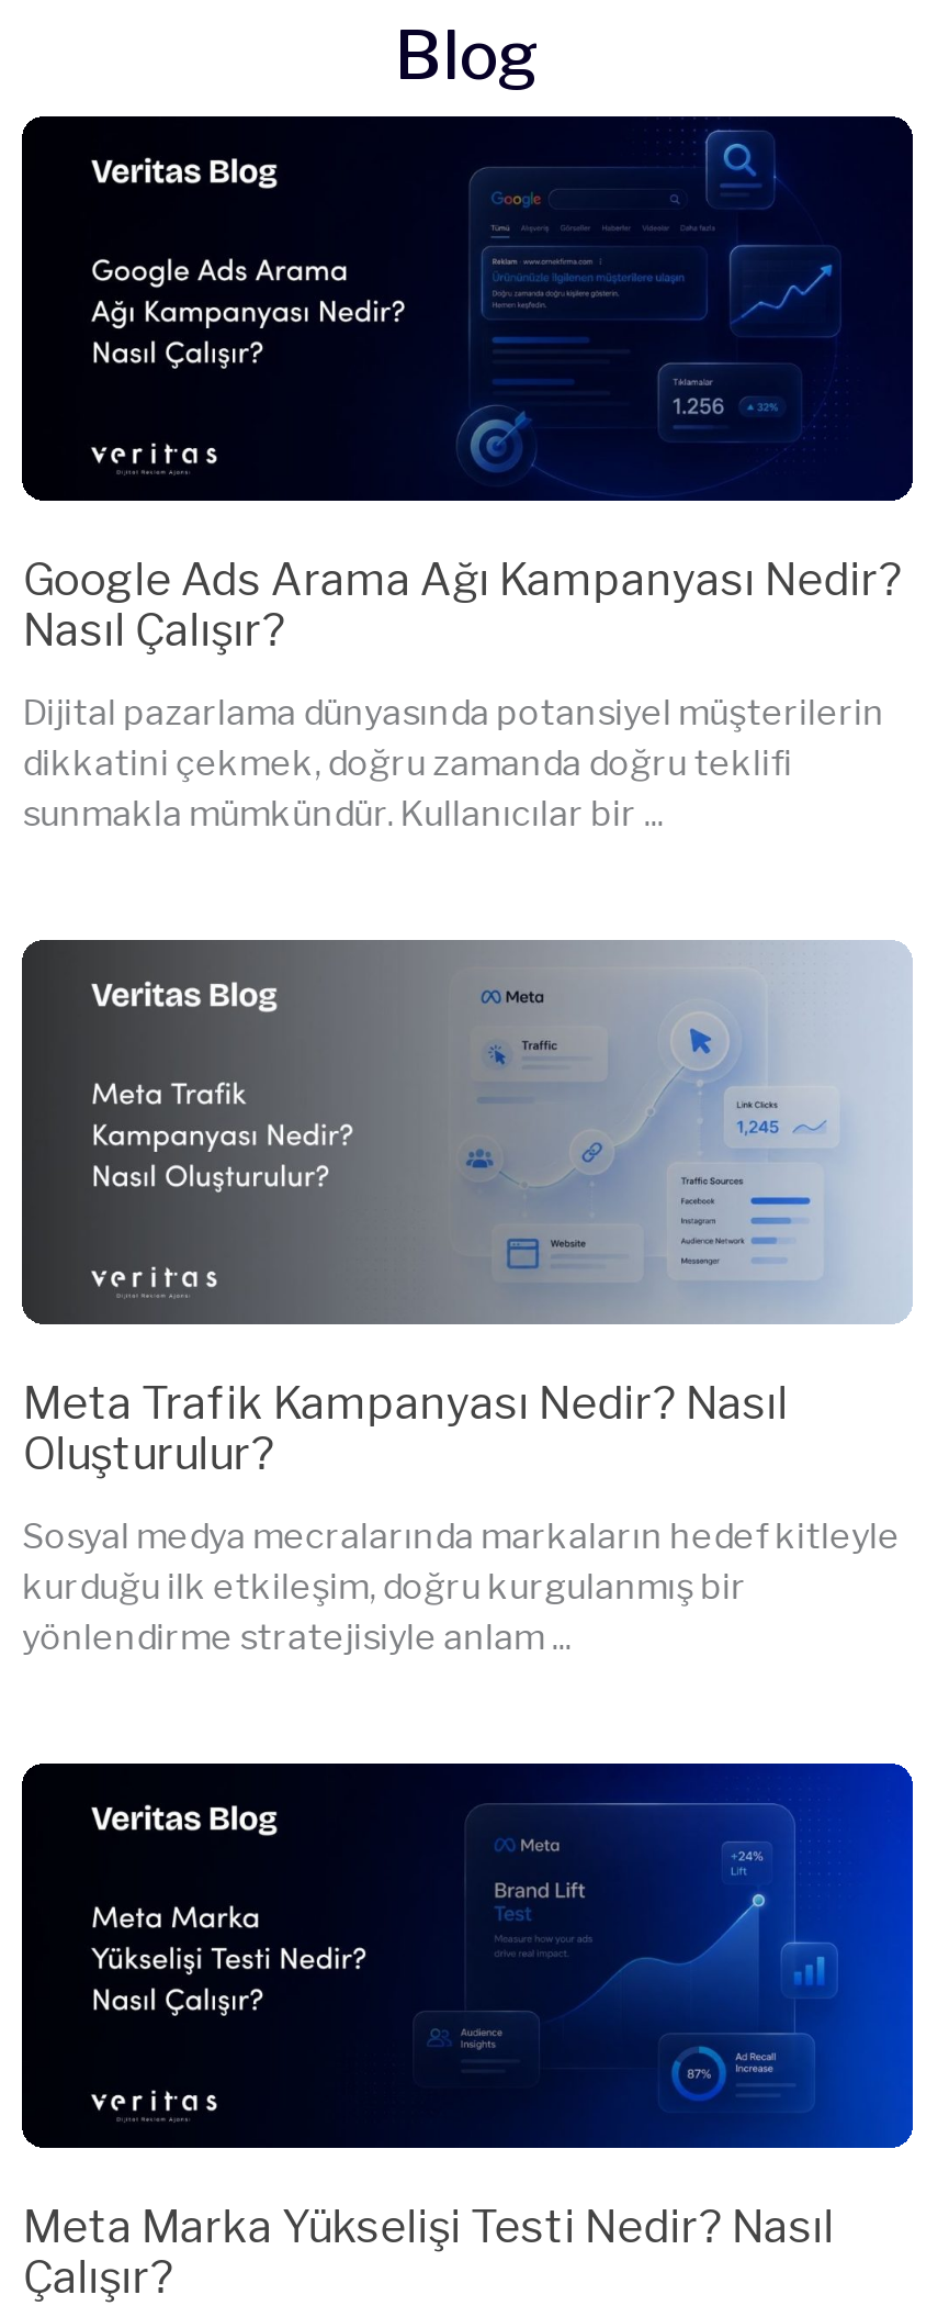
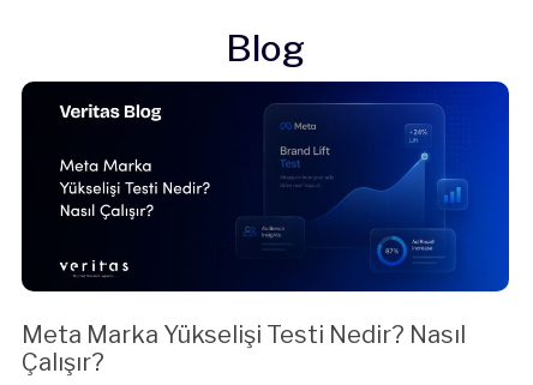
- [image]
- Google Ads Arama Ağı Kampanyası Nedir?
- Nasıl Çalışır?
- Dijital pazarlama dünyasında potansiyel müşterilerin
- dikkatini çekmek, doğru zamanda doğru teklifi
- sunmakla mümkündür. Kullanıcılar bir ...

- [image]

- [image]
- Meta Trafik Kampanyası Nedir? Nasıl
- Oluşturulur?
- Sosyal medya mecralarında markaların hedef kitleyle
- kurduğu ilk etkileşim, doğru kurgulanmış bir
- yönlendirme stratejisiyle anlam ...
